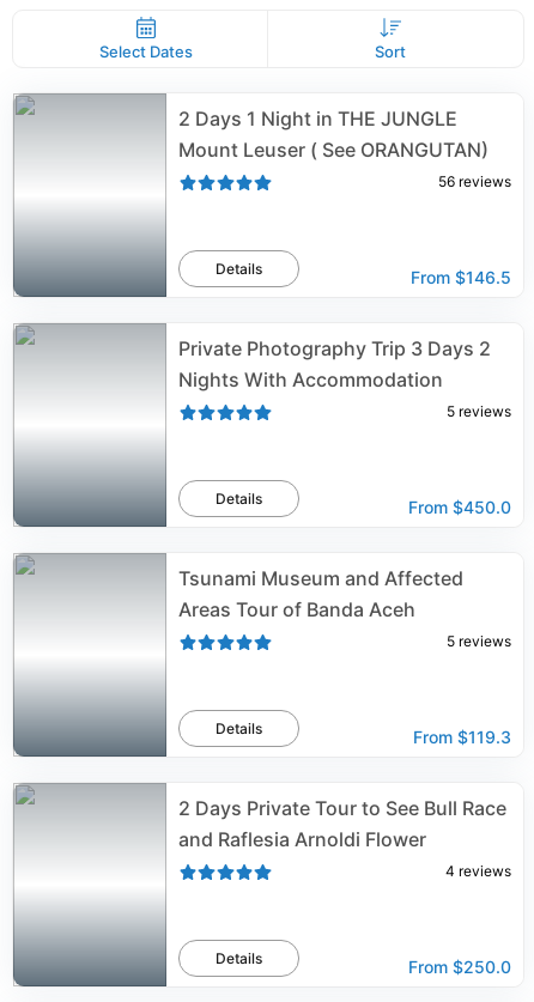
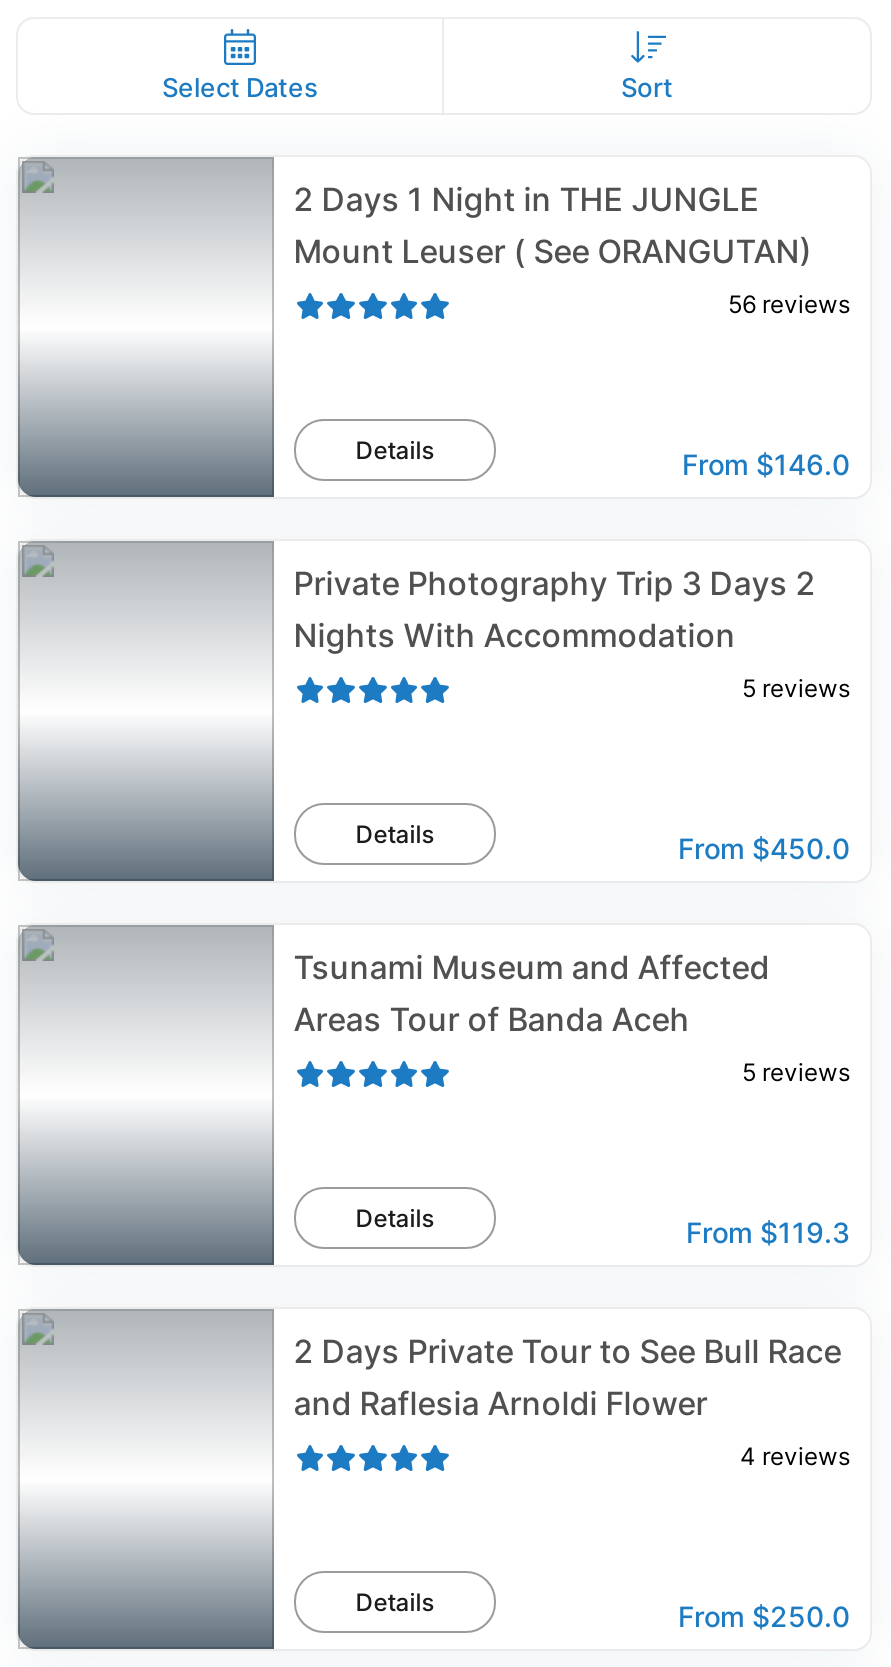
- From $146.5
+ From $146.0
